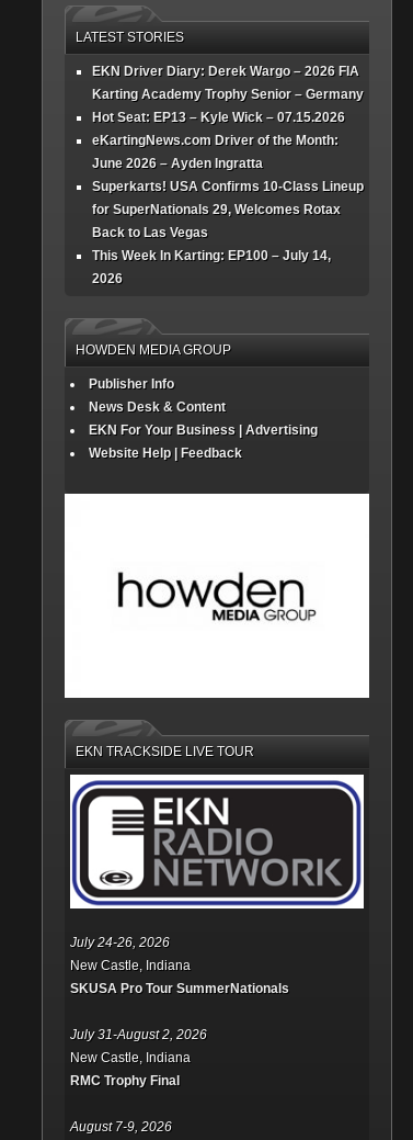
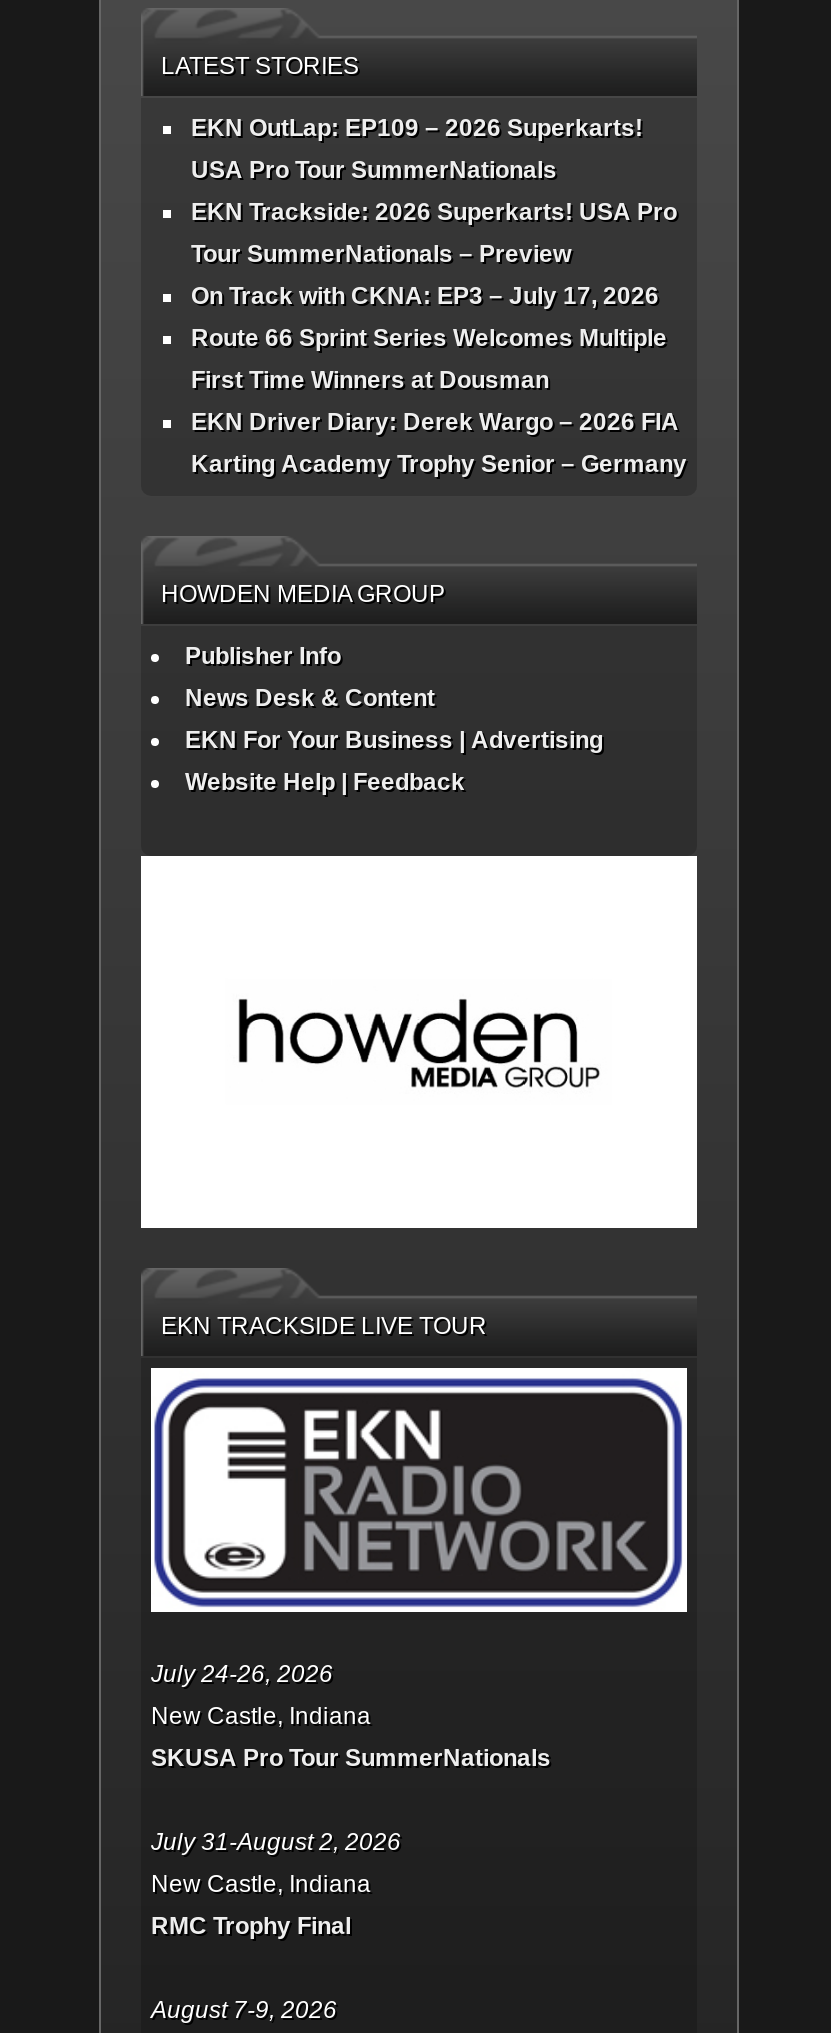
+ EKN OutLap: EP109 – 2026 Superkarts!
+ USA Pro Tour SummerNationals
+ EKN Trackside: 2026 Superkarts! USA Pro
+ Tour SummerNationals – Preview
+ On Track with CKNA: EP3 – July 17, 2026
+ Route 66 Sprint Series Welcomes Multiple
+ First Time Winners at Dousman

moved down: EKN Driver Diary: Derek Wargo – 2026 FIA | Karting Academy Trophy Senior – Germany

- Hot Seat: EP13 – Kyle Wick – 07.15.2026
- eKartingNews.com Driver of the Month:
- June 2026 – Ayden Ingratta
- Superkarts! USA Confirms 10-Class Lineup
- for SuperNationals 29, Welcomes Rotax
- Back to Las Vegas
- This Week In Karting: EP100 – July 14,
- 2026
